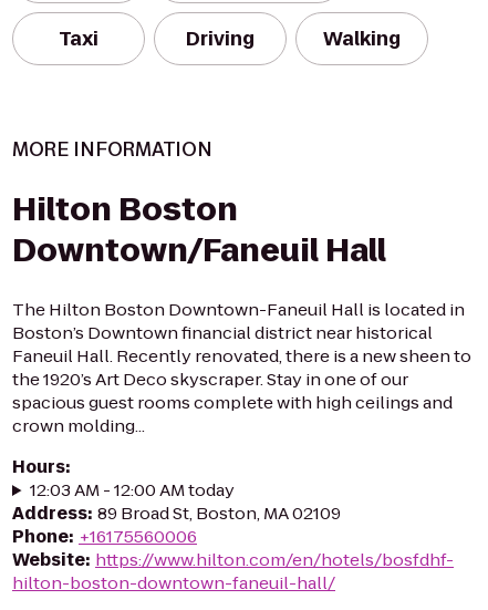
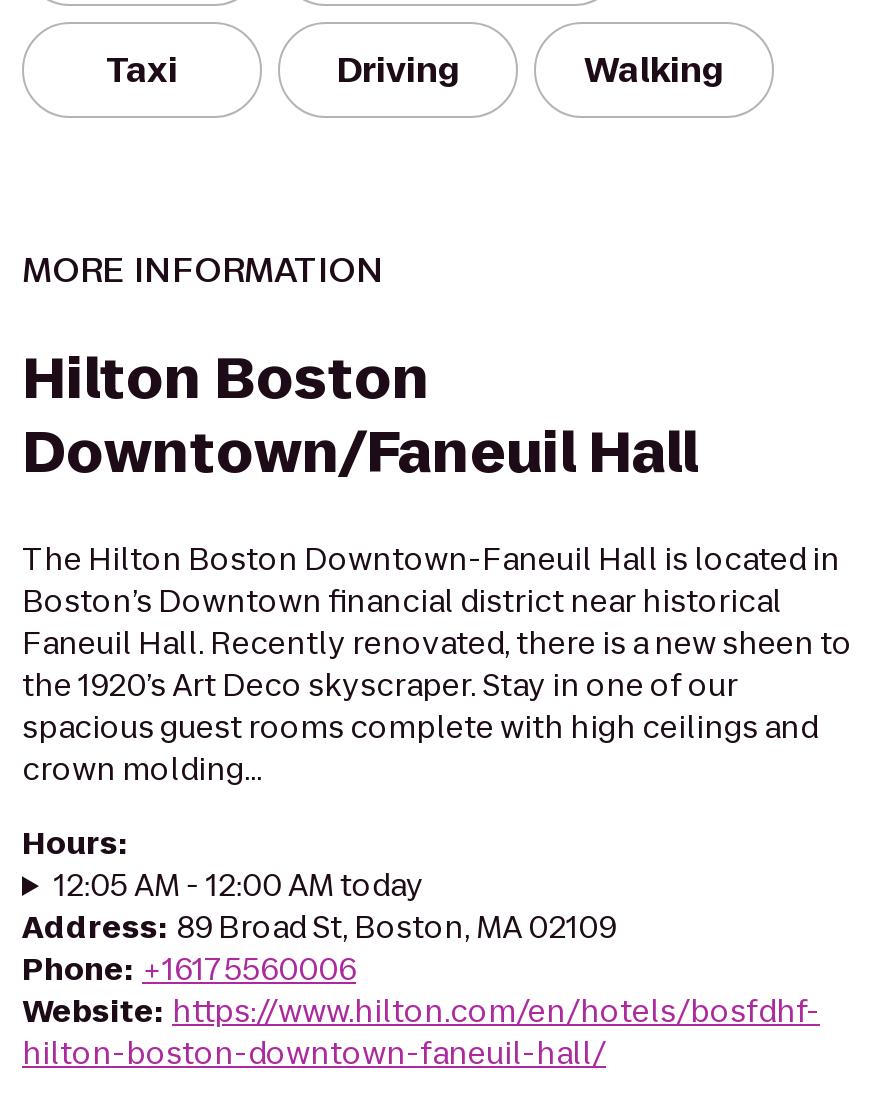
- 12:03 AM - 12:00 AM today
+ 12:05 AM - 12:00 AM today
